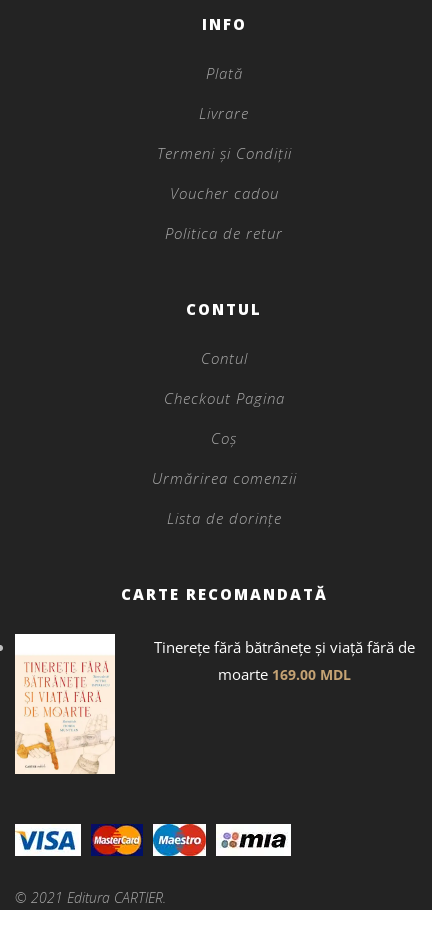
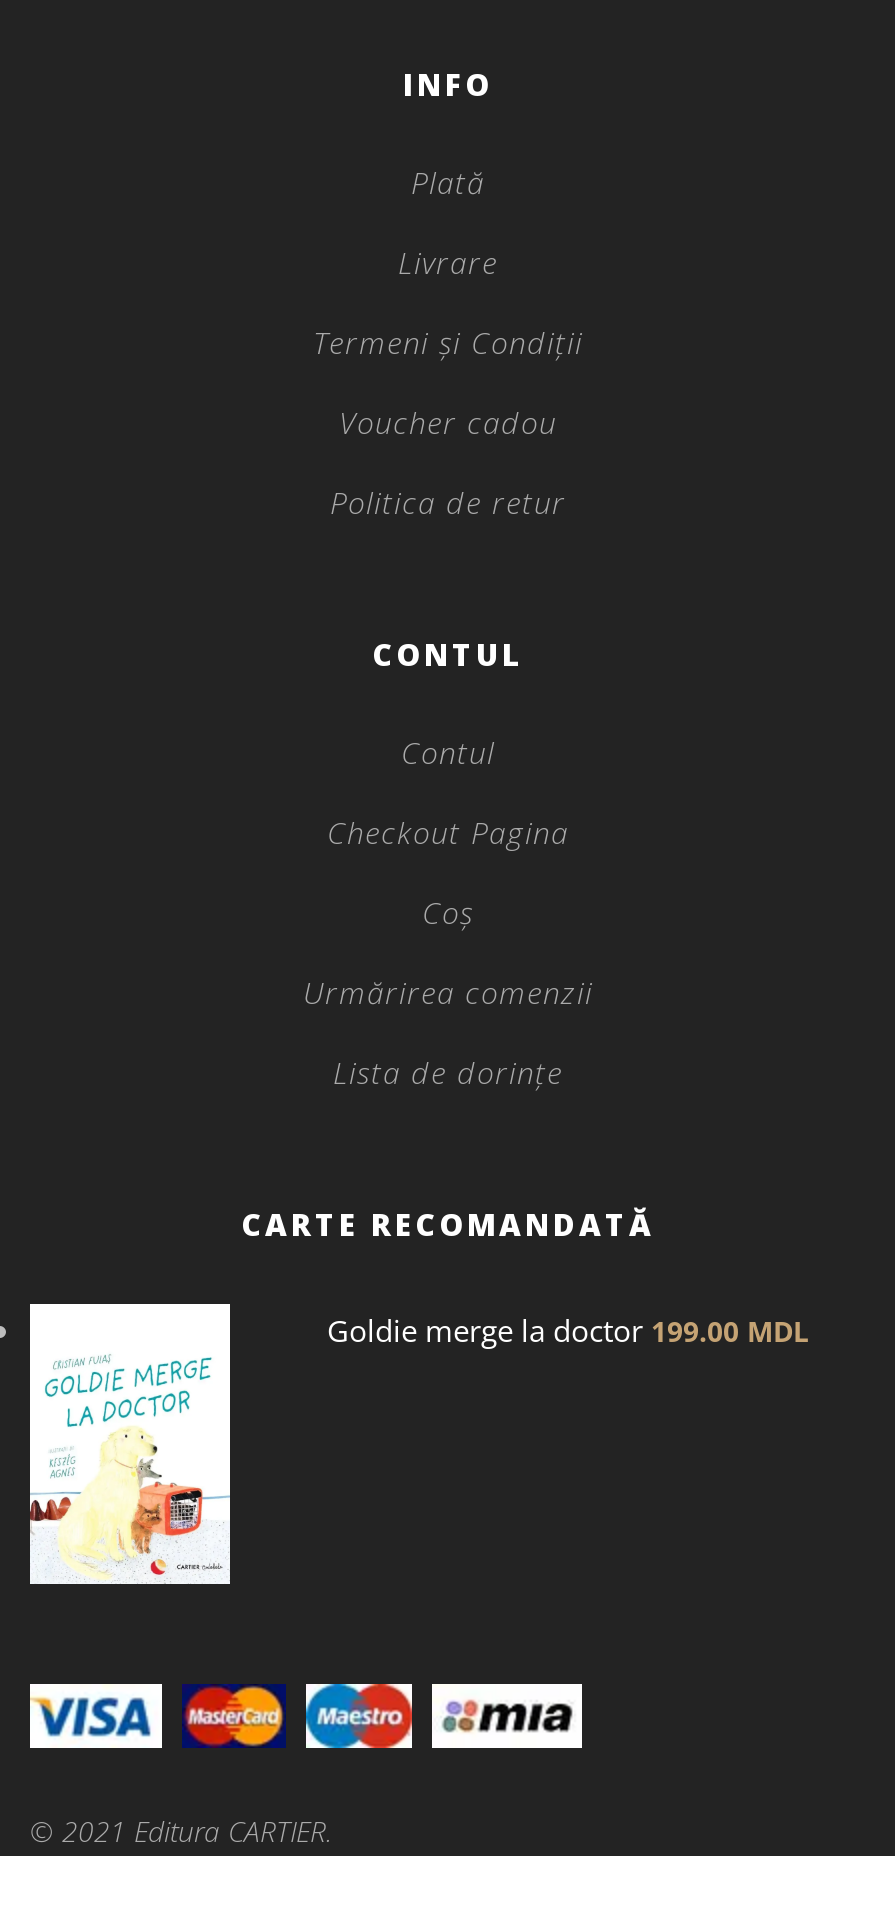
- Tinerețe fără bătrânețe și viață fără de
- moarte 169.00 MDL
+ Goldie merge la doctor 199.00 MDL

- [image]
+ [image]
